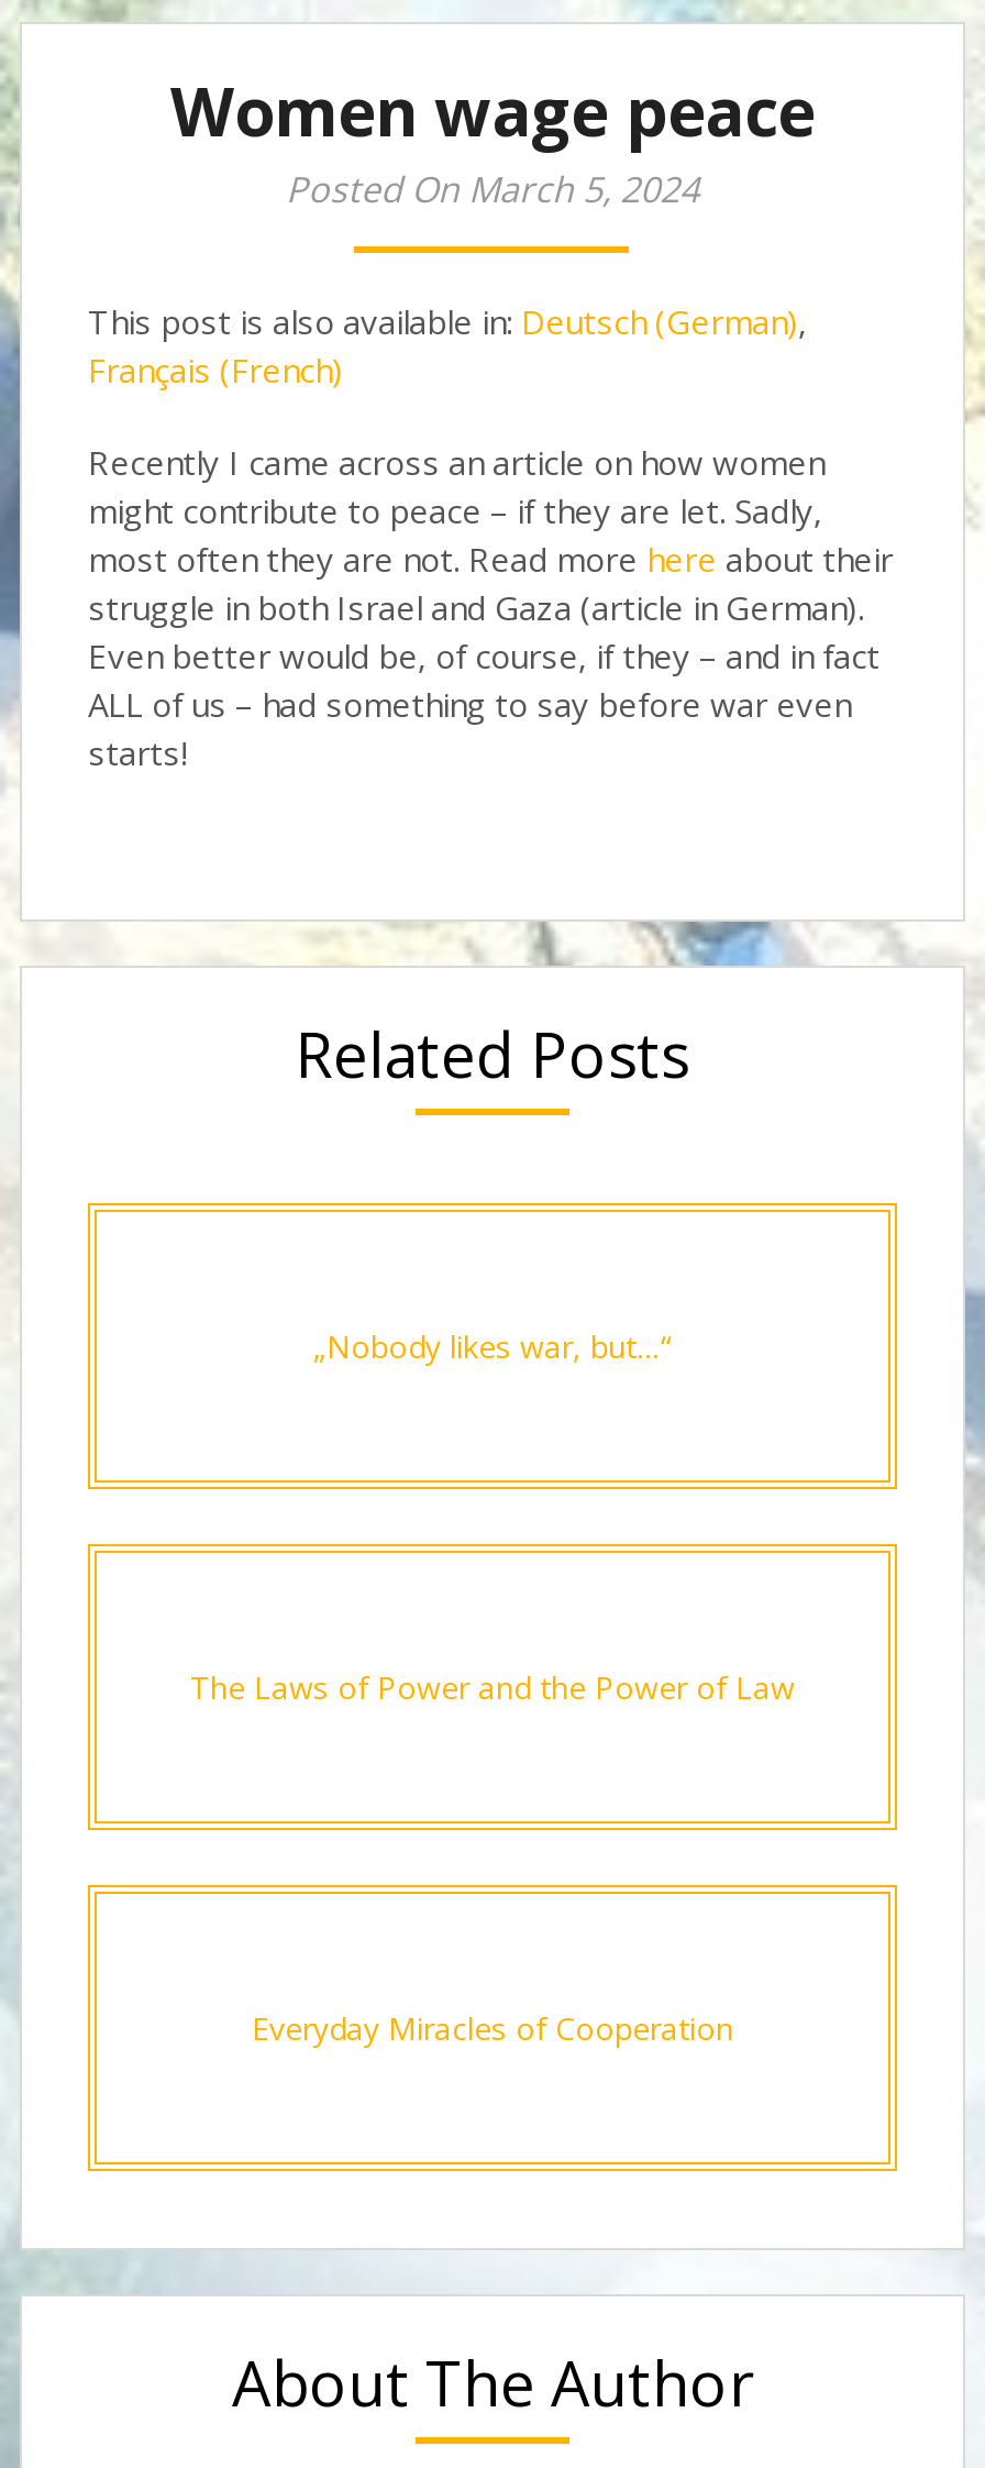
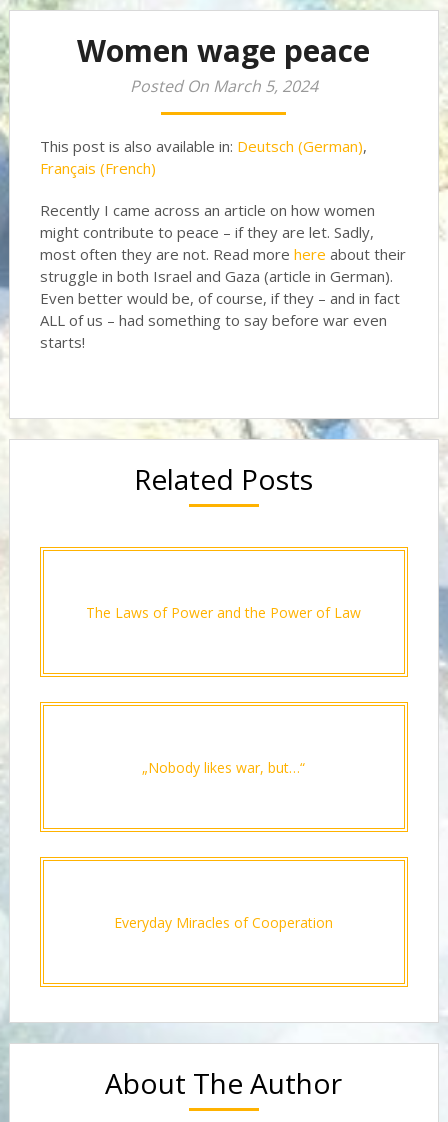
moved down: „Nobody likes war, but…“

moved up: The Laws of Power and the Power of Law
